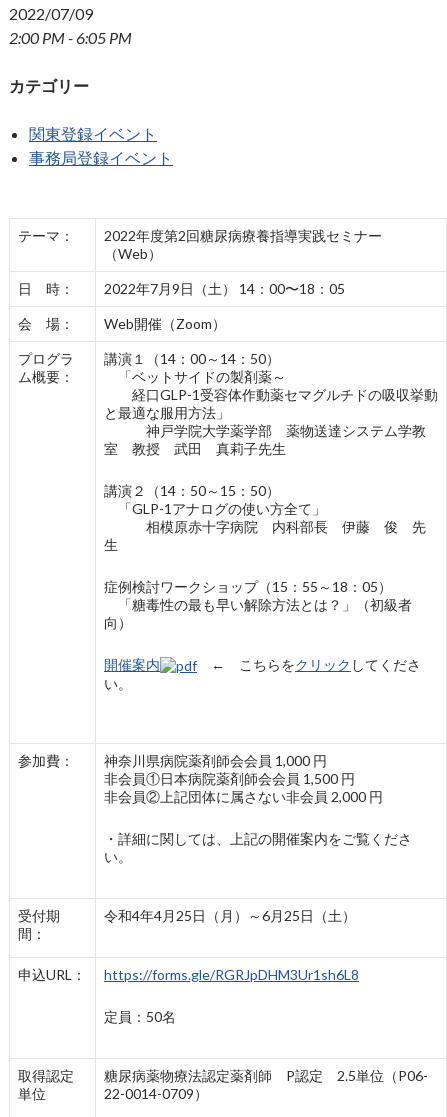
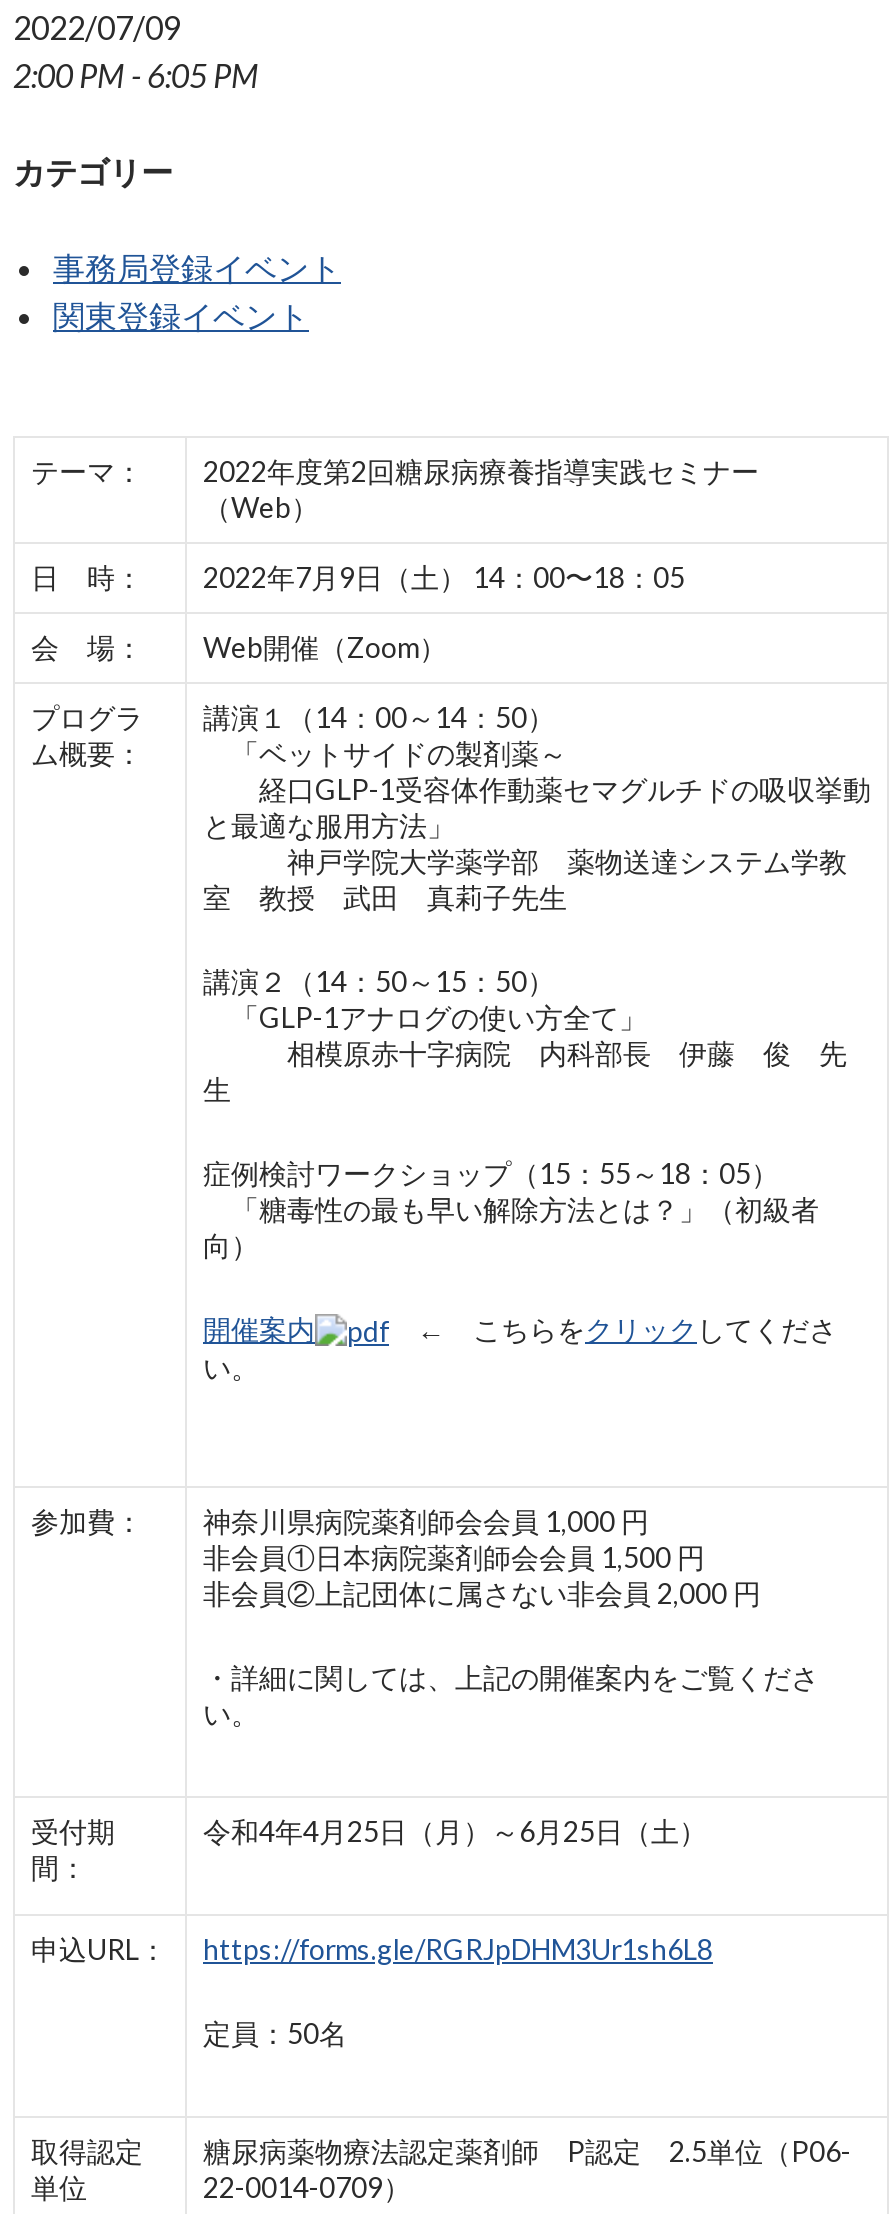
moved down: 関東登録イベント

moved up: 事務局登録イベント
